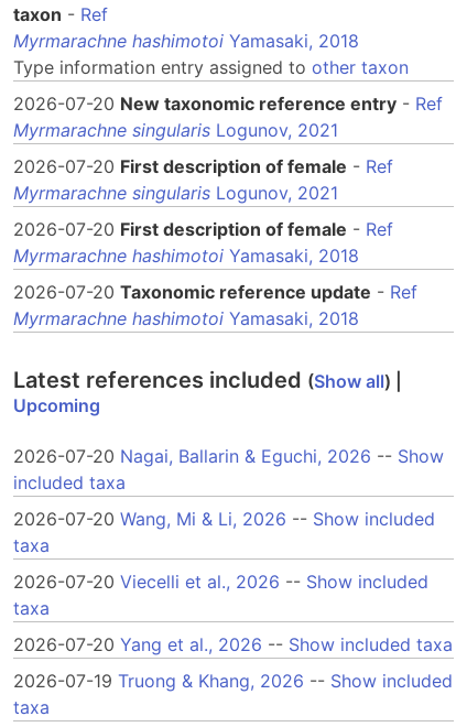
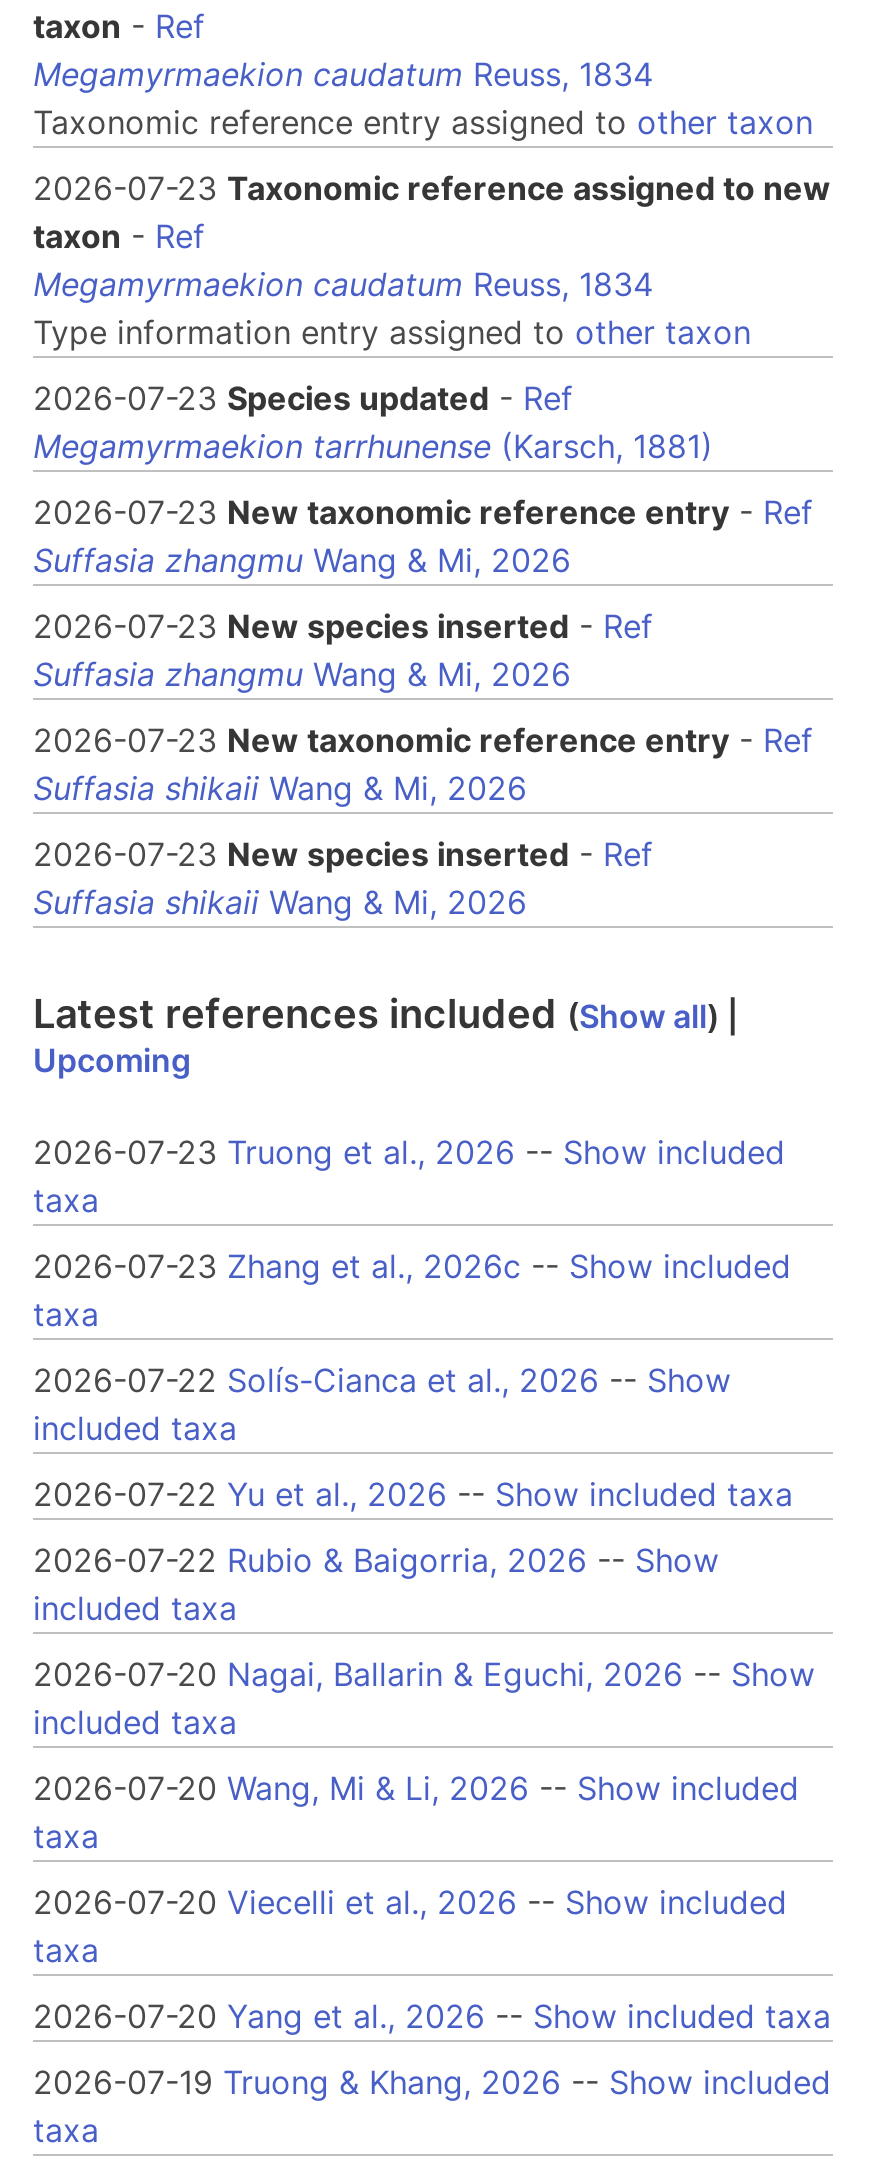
- Myrmarachne hashimotoi Yamasaki, 2018
+ Megamyrmaekion caudatum Reuss, 1834
+ Taxonomic reference entry assigned to other taxon
+ 2026-07-23 Taxonomic reference assigned to new
+ taxon - Ref
+ Megamyrmaekion caudatum Reuss, 1834

- 2026-07-20 New taxonomic reference entry - Ref
- Myrmarachne singularis Logunov, 2021
- 2026-07-20 First description of female - Ref
- Myrmarachne singularis Logunov, 2021
- 2026-07-20 First description of female - Ref
- Myrmarachne hashimotoi Yamasaki, 2018
- 2026-07-20 Taxonomic reference update - Ref
- Myrmarachne hashimotoi Yamasaki, 2018
+ 2026-07-23 Species updated - Ref
+ Megamyrmaekion tarrhunense (Karsch, 1881)
+ 2026-07-23 New taxonomic reference entry - Ref
+ Suffasia zhangmu Wang & Mi, 2026
+ 2026-07-23 New species inserted - Ref
+ Suffasia zhangmu Wang & Mi, 2026
+ 2026-07-23 New taxonomic reference entry - Ref
+ Suffasia shikaii Wang & Mi, 2026
+ 2026-07-23 New species inserted - Ref
+ Suffasia shikaii Wang & Mi, 2026

+ 2026-07-23 Truong et al., 2026 -- Show included
+ taxa
+ 2026-07-23 Zhang et al., 2026c -- Show included
+ taxa
+ 2026-07-22 Solís-Cianca et al., 2026 -- Show
+ included taxa
+ 2026-07-22 Yu et al., 2026 -- Show included taxa
+ 2026-07-22 Rubio & Baigorria, 2026 -- Show
+ included taxa
